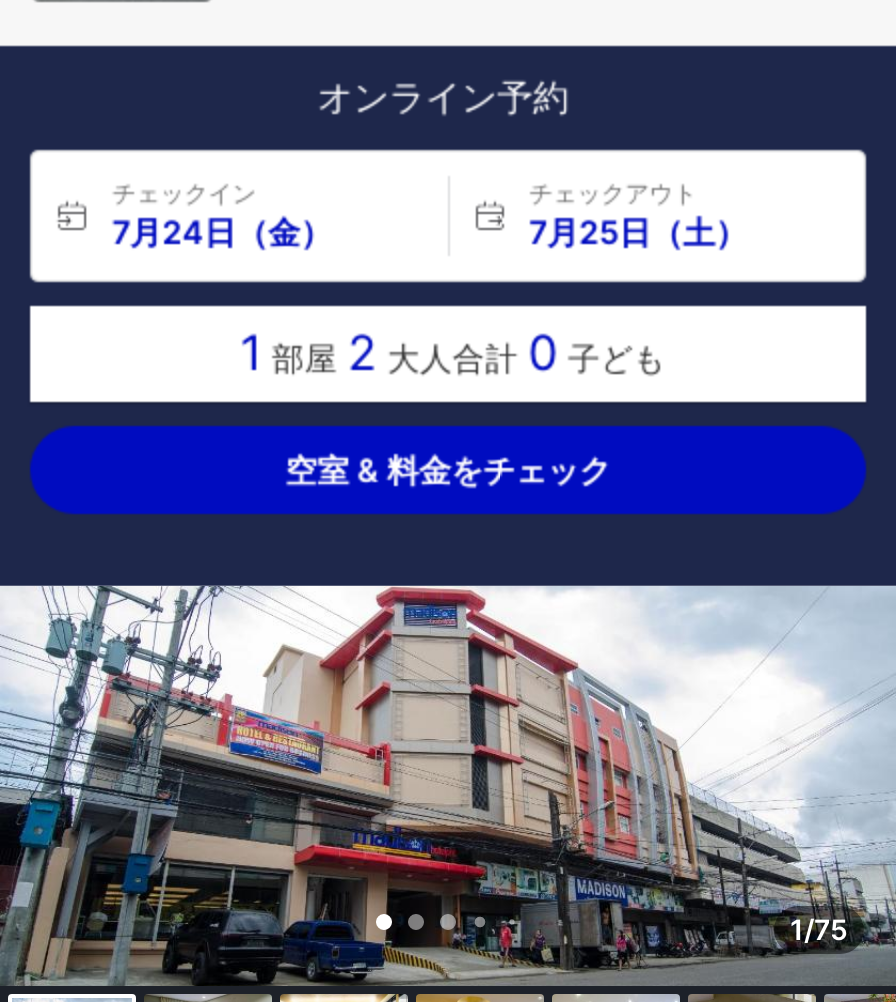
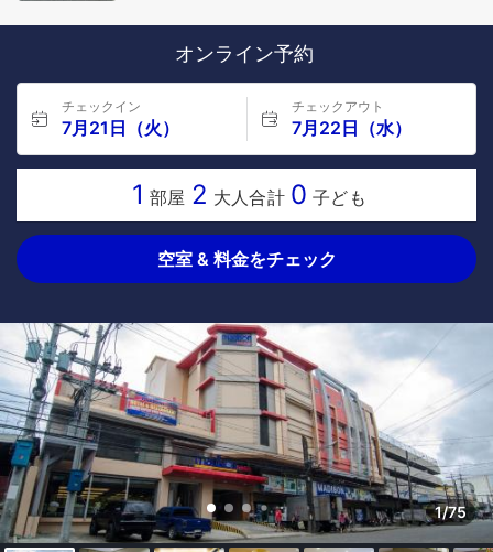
- 7月24日（金）
+ 7月21日（火）

- 7月25日（土）
+ 7月22日（水）
